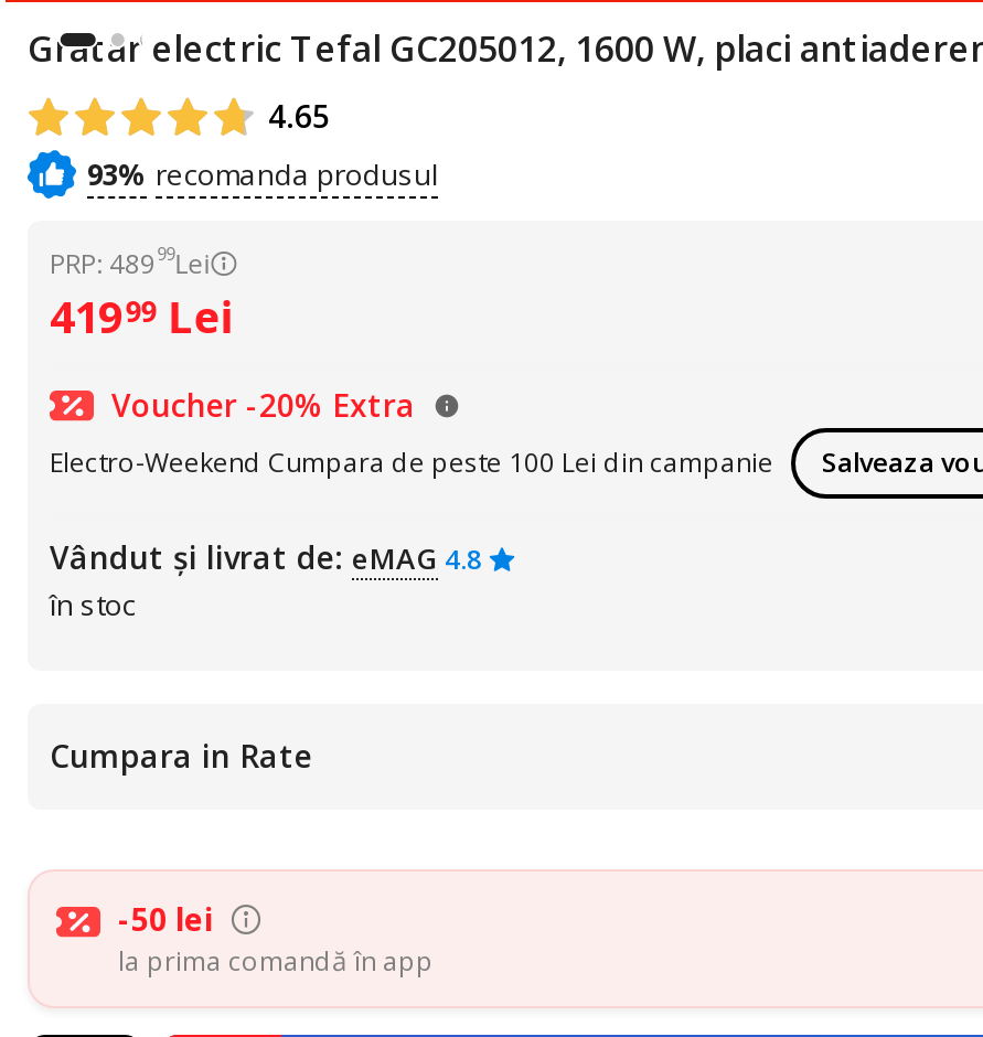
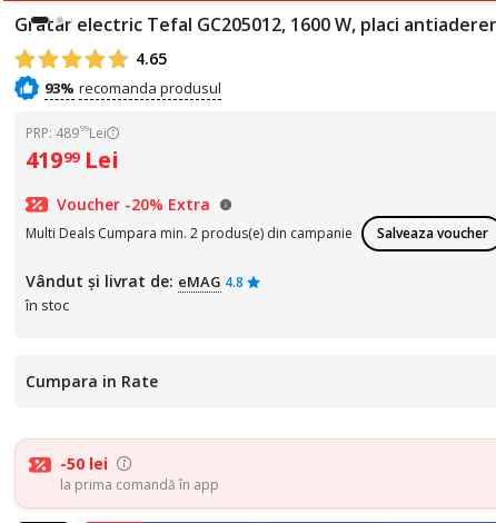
- Electro-Weekend Cumpara de peste 100 Lei din campanie
+ Multi Deals Cumpara min. 2 produs(e) din campanie
